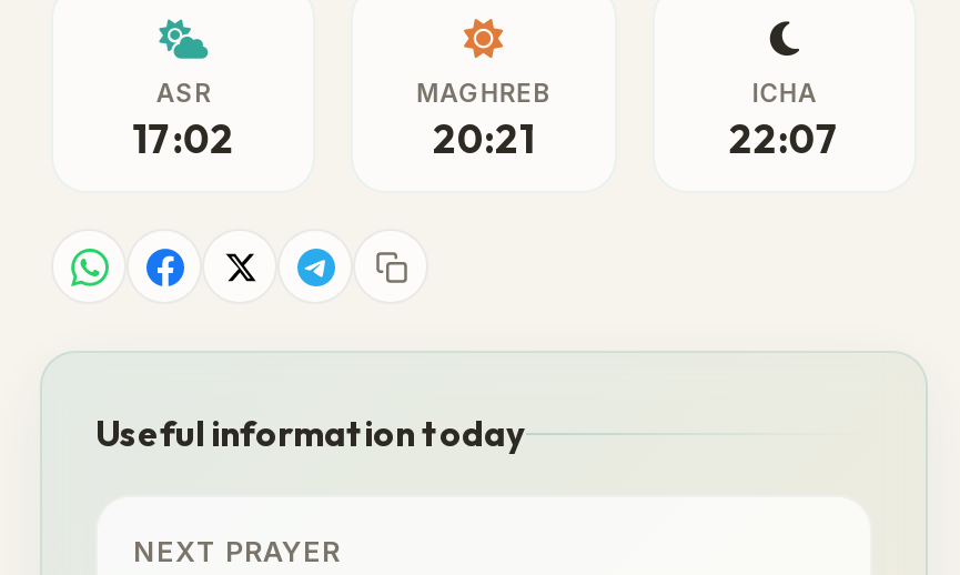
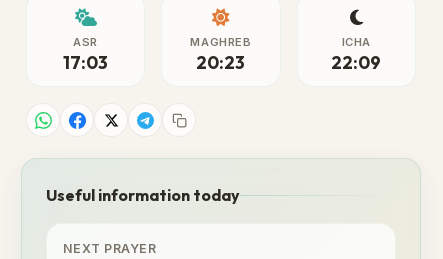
- 17:02
+ 17:03

- 20:21
+ 20:23

- 22:07
+ 22:09
